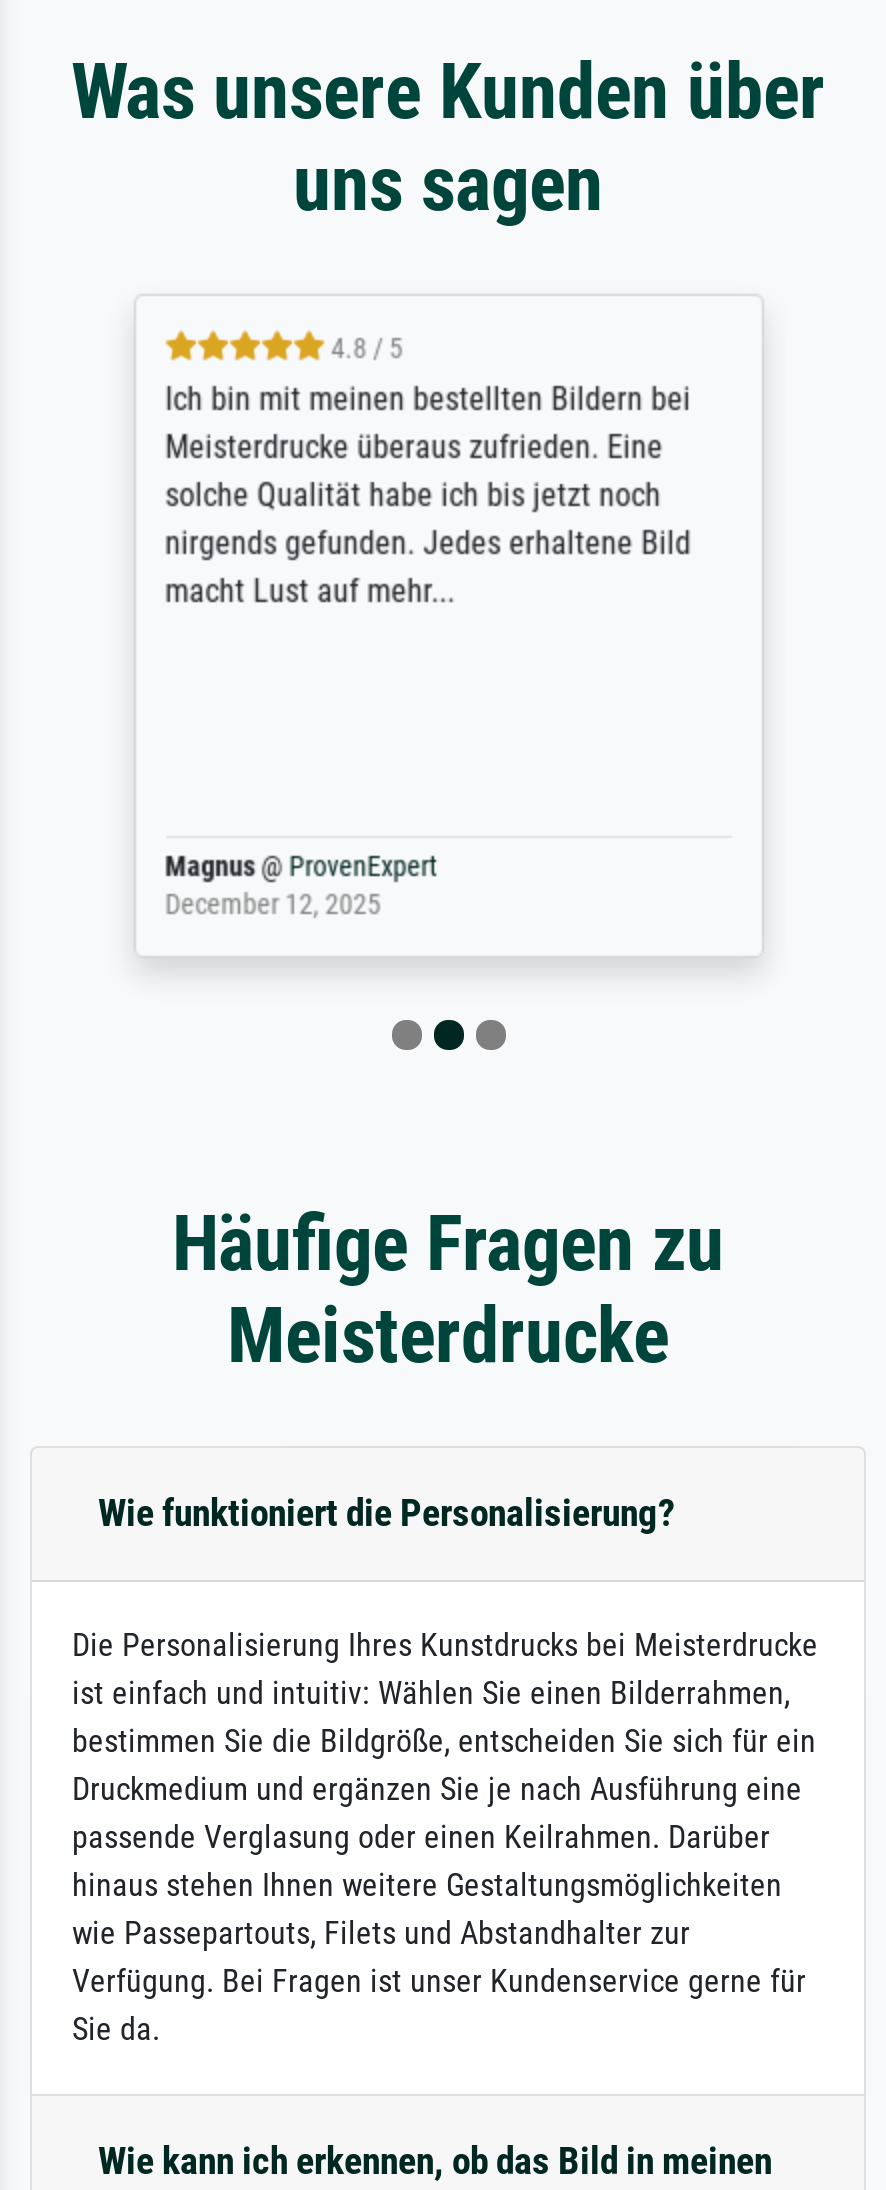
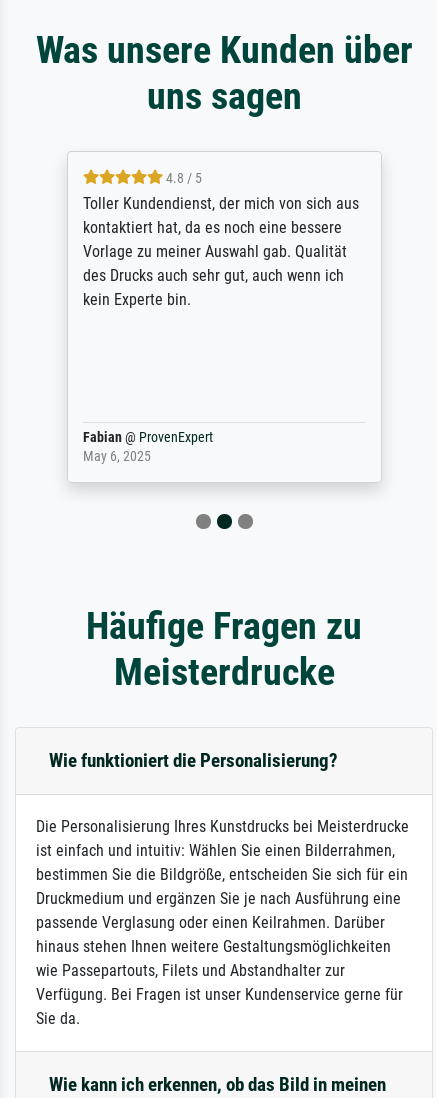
- Ich bin mit meinen bestellten Bildern bei
- Meisterdrucke überaus zufrieden. Eine
- solche Qualität habe ich bis jetzt noch
- nirgends gefunden. Jedes erhaltene Bild
- macht Lust auf mehr...
+ Toller Kundendienst, der mich von sich aus
+ kontaktiert hat, da es noch eine bessere
+ Vorlage zu meiner Auswahl gab. Qualität
+ des Drucks auch sehr gut, auch wenn ich
+ kein Experte bin.

- Magnus @ ProvenExpert
- December 12, 2025
+ Fabian @ ProvenExpert
+ May 6, 2025
